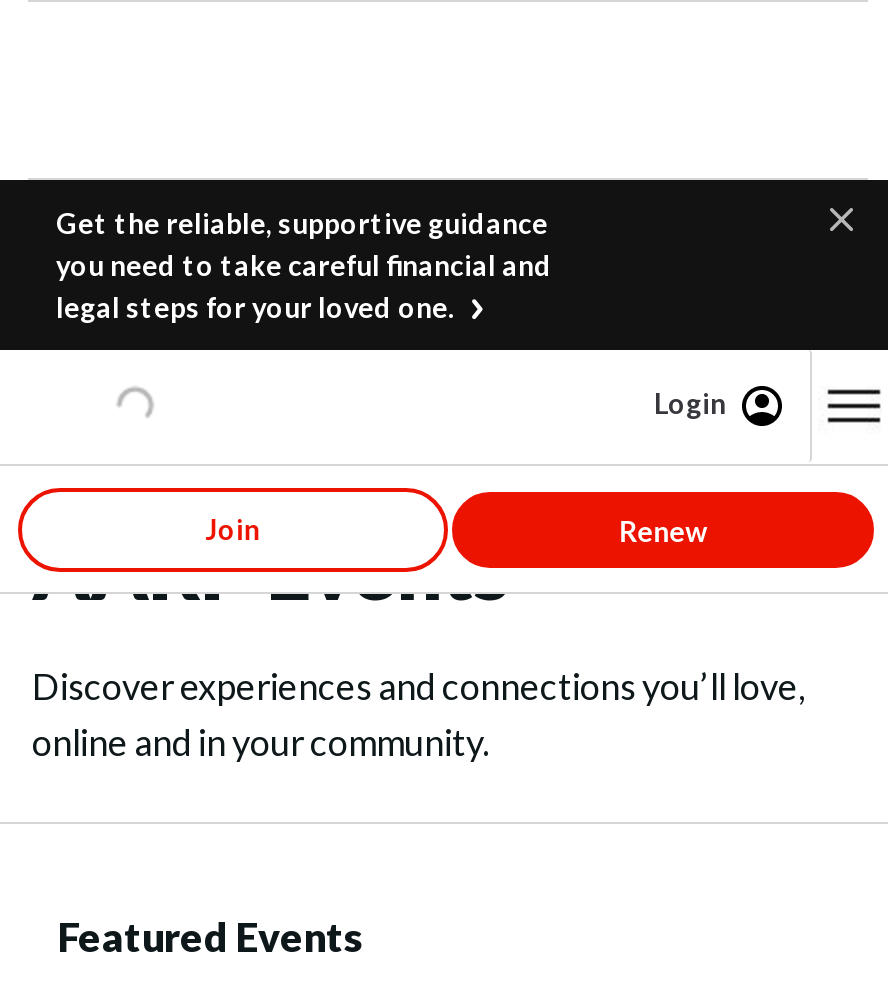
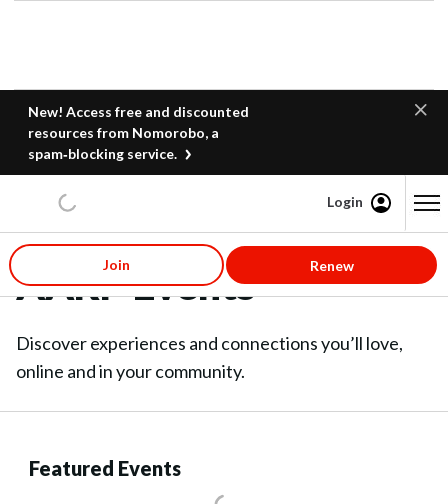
- Get the reliable, supportive guidance
- you need to take careful financial and
- legal steps for your loved one.
+ New! Access free and discounted
+ resources from Nomorobo, a
+ spam‑blocking service.
